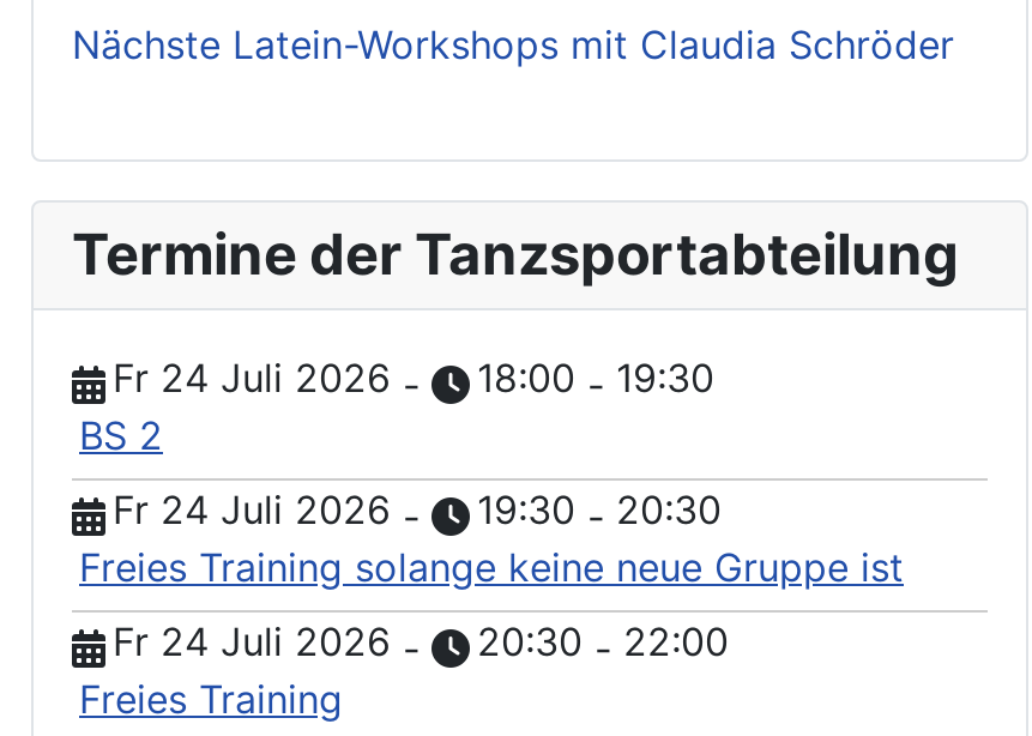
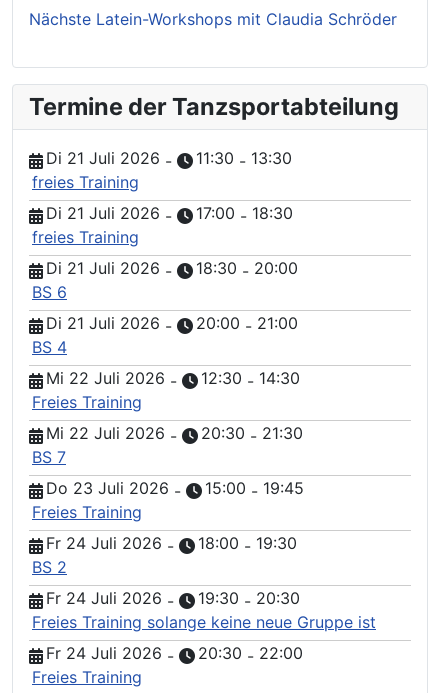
+ Di 21 Juli 2026 -
+ 11:30 - 13:30
+ freies Training
+ Di 21 Juli 2026 -
+ 17:00 - 18:30
+ freies Training
+ Di 21 Juli 2026 -
+ 18:30 - 20:00
+ BS 6
+ Di 21 Juli 2026 -
+ 20:00 - 21:00
+ BS 4
+ Mi 22 Juli 2026 -
+ 12:30 - 14:30
+ Freies Training
+ Mi 22 Juli 2026 -
+ 20:30 - 21:30
+ BS 7
+ Do 23 Juli 2026 -
+ 15:00 - 19:45
+ Freies Training
